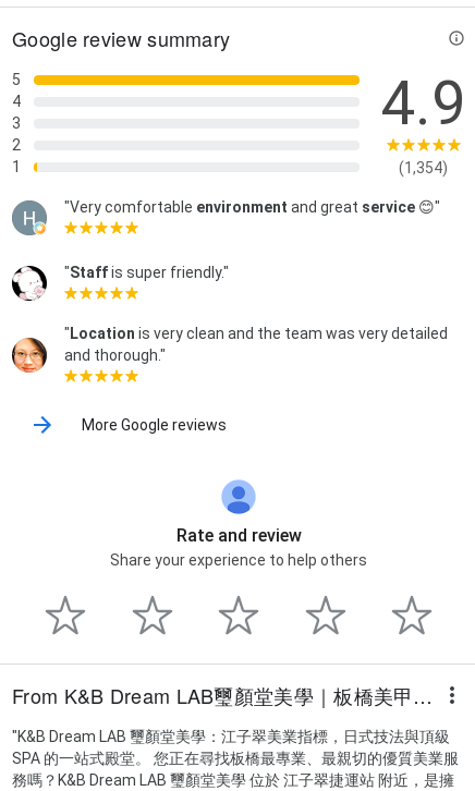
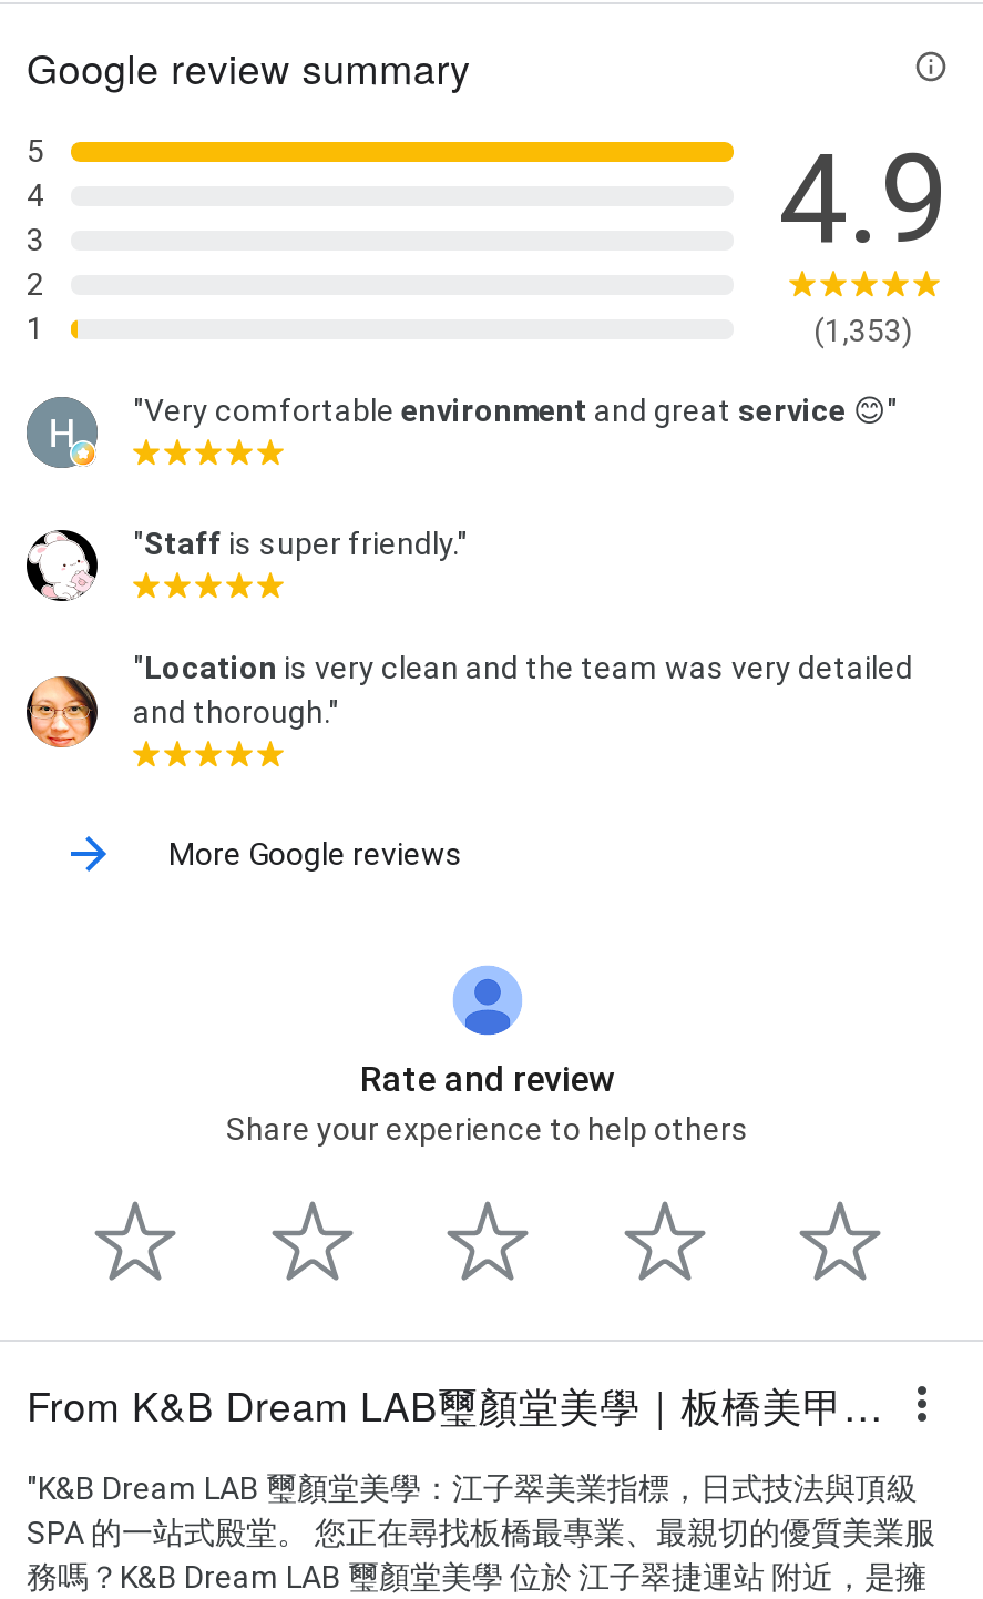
- (1,354)
+ (1,353)
